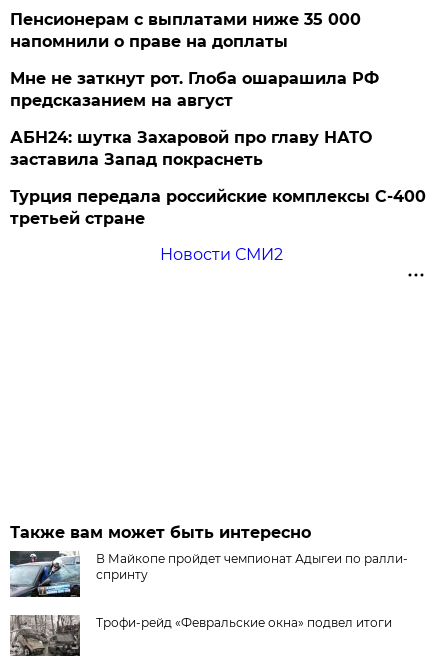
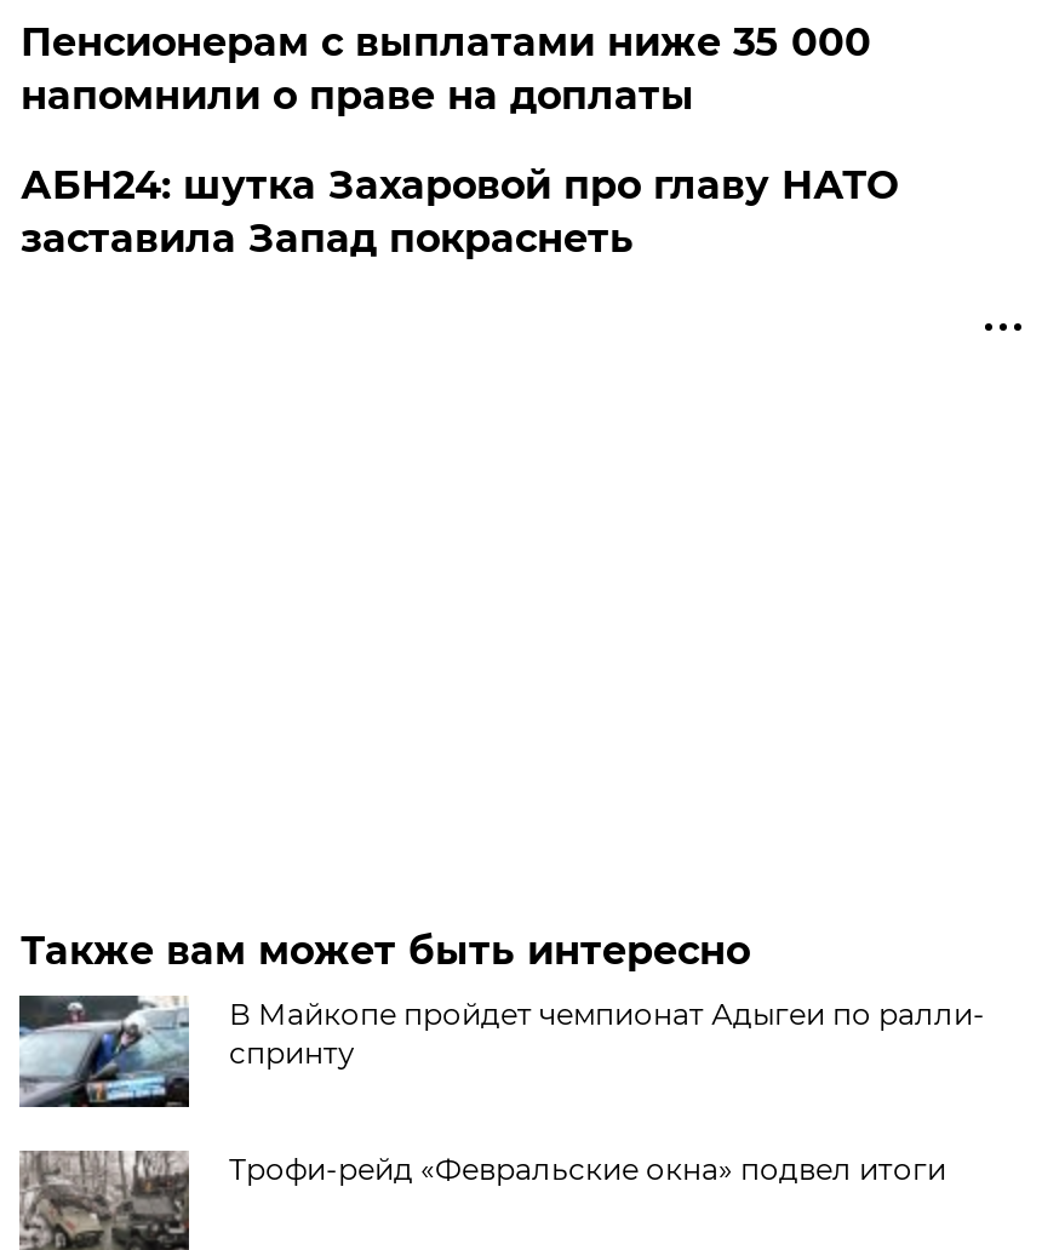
- Мне не заткнут рот. Глоба ошарашила РФ
- предсказанием на август

- Турция передала российские комплексы С-400
- третьей стране
- Новости СМИ2
